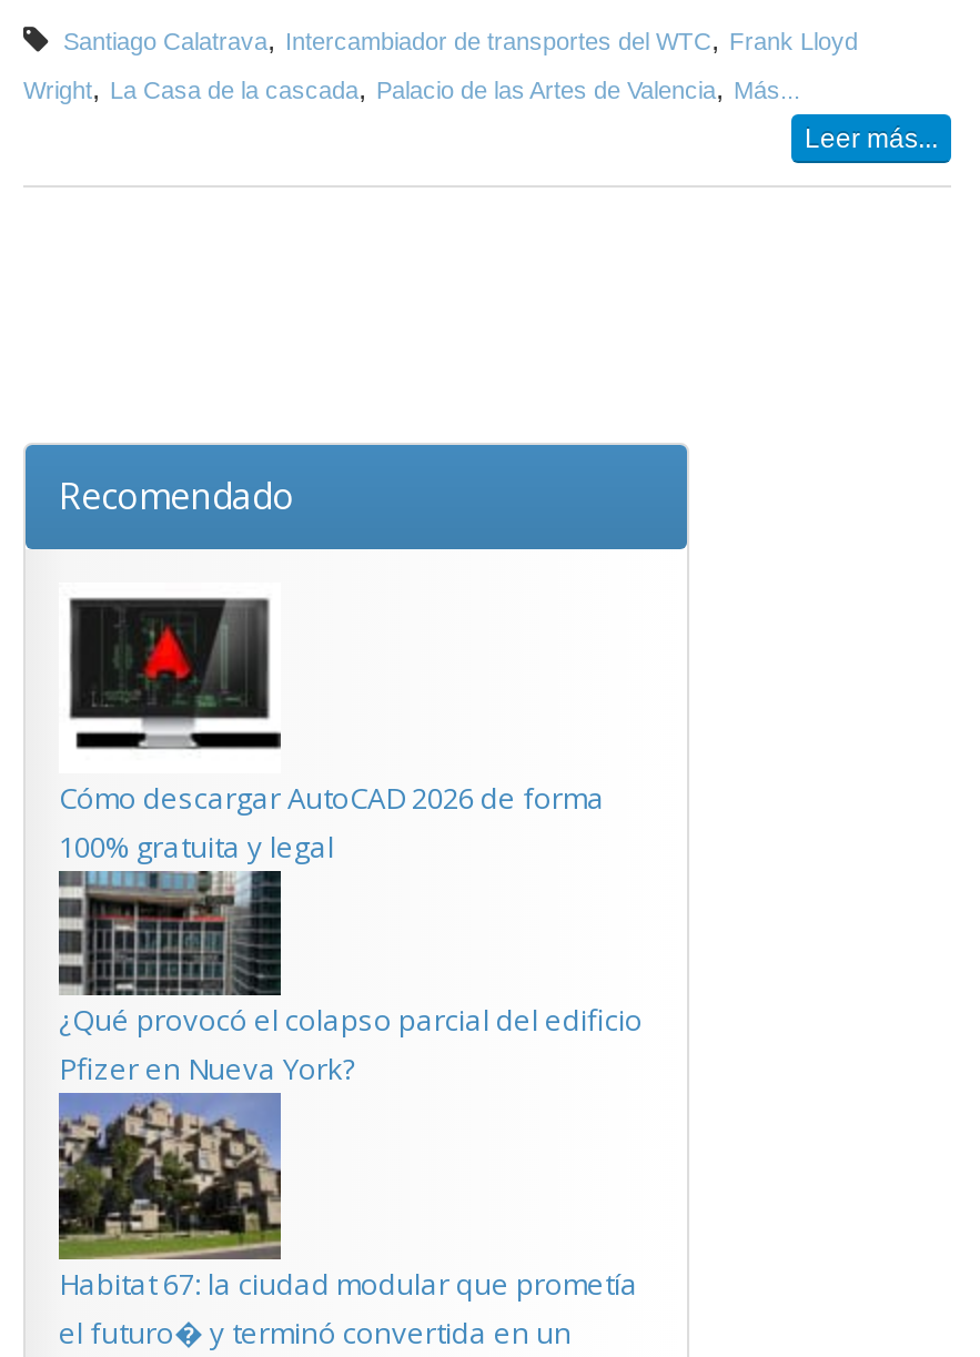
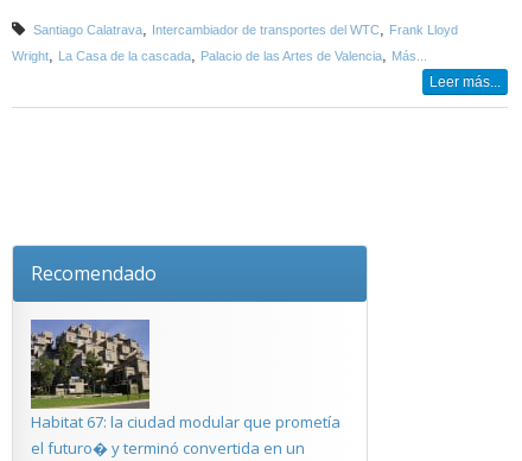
- [image]
- Cómo descargar AutoCAD 2026 de forma
- 100% gratuita y legal

- [image]
- ¿Qué provocó el colapso parcial del edificio
- Pfizer en Nueva York?
